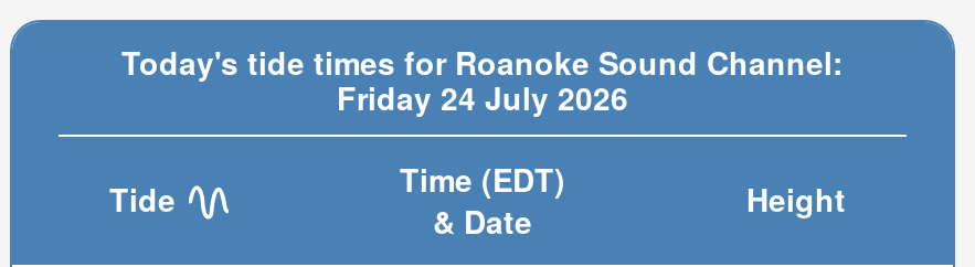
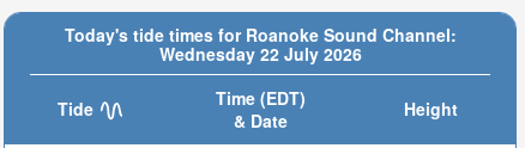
- Friday 24 July 2026
+ Wednesday 22 July 2026
